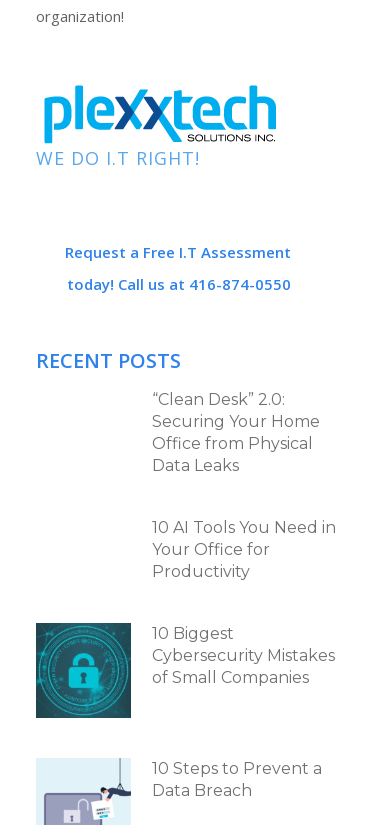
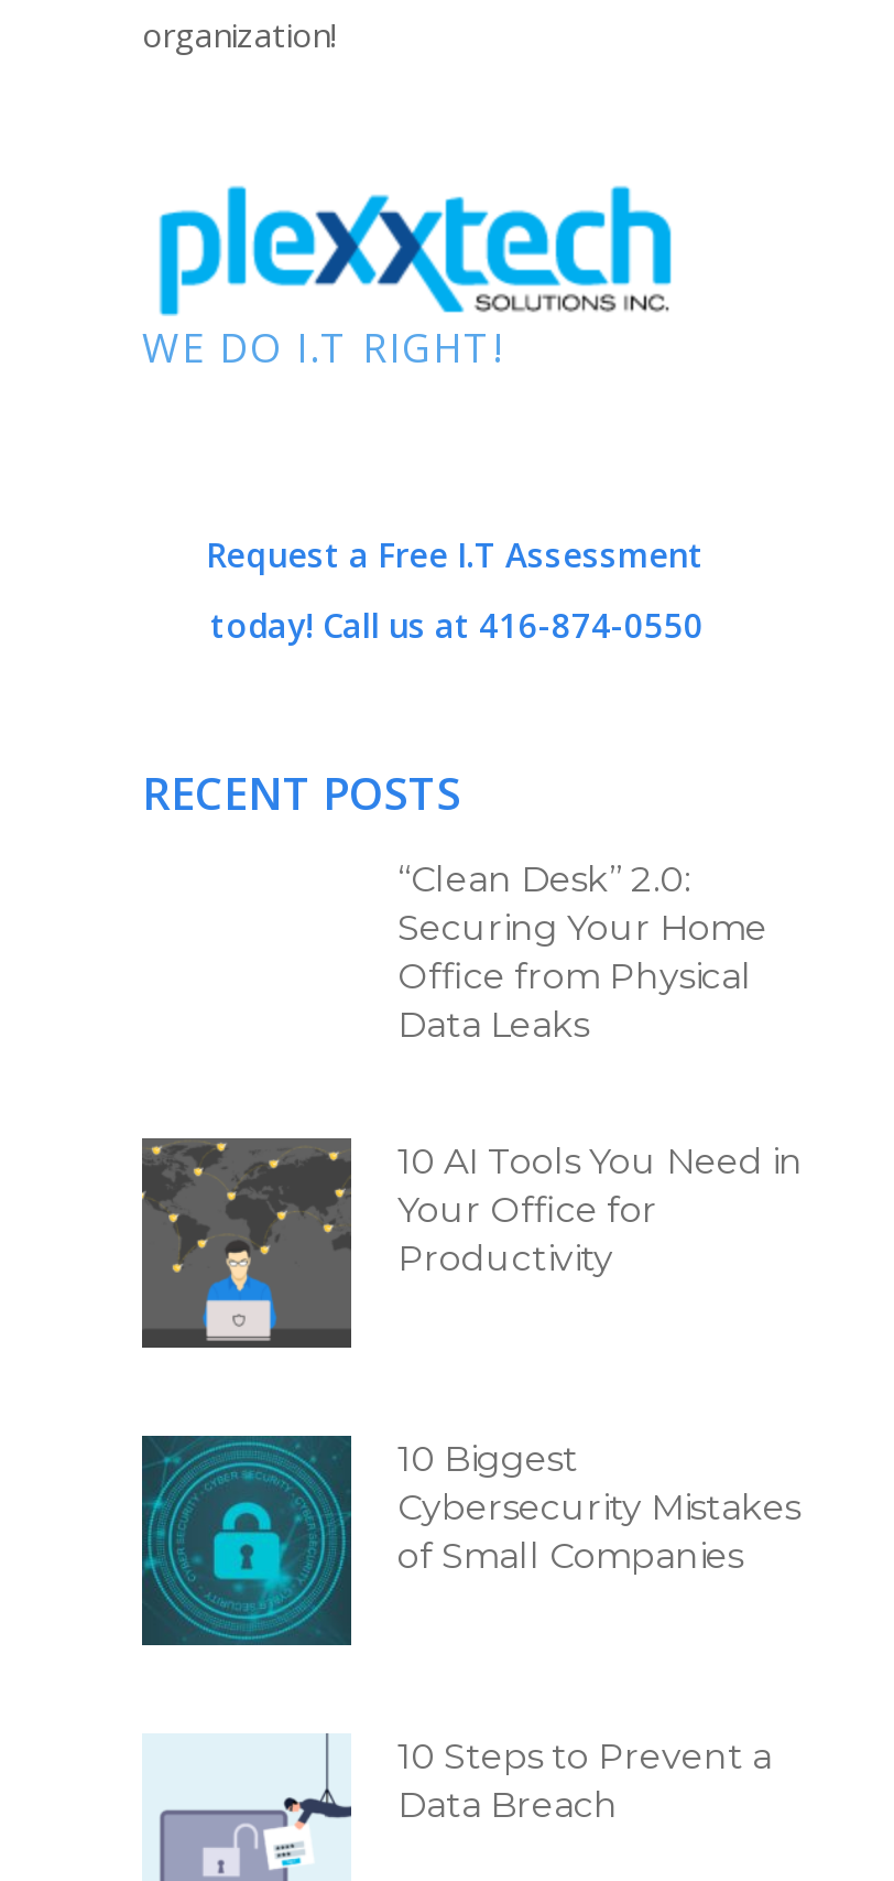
+ [image]
